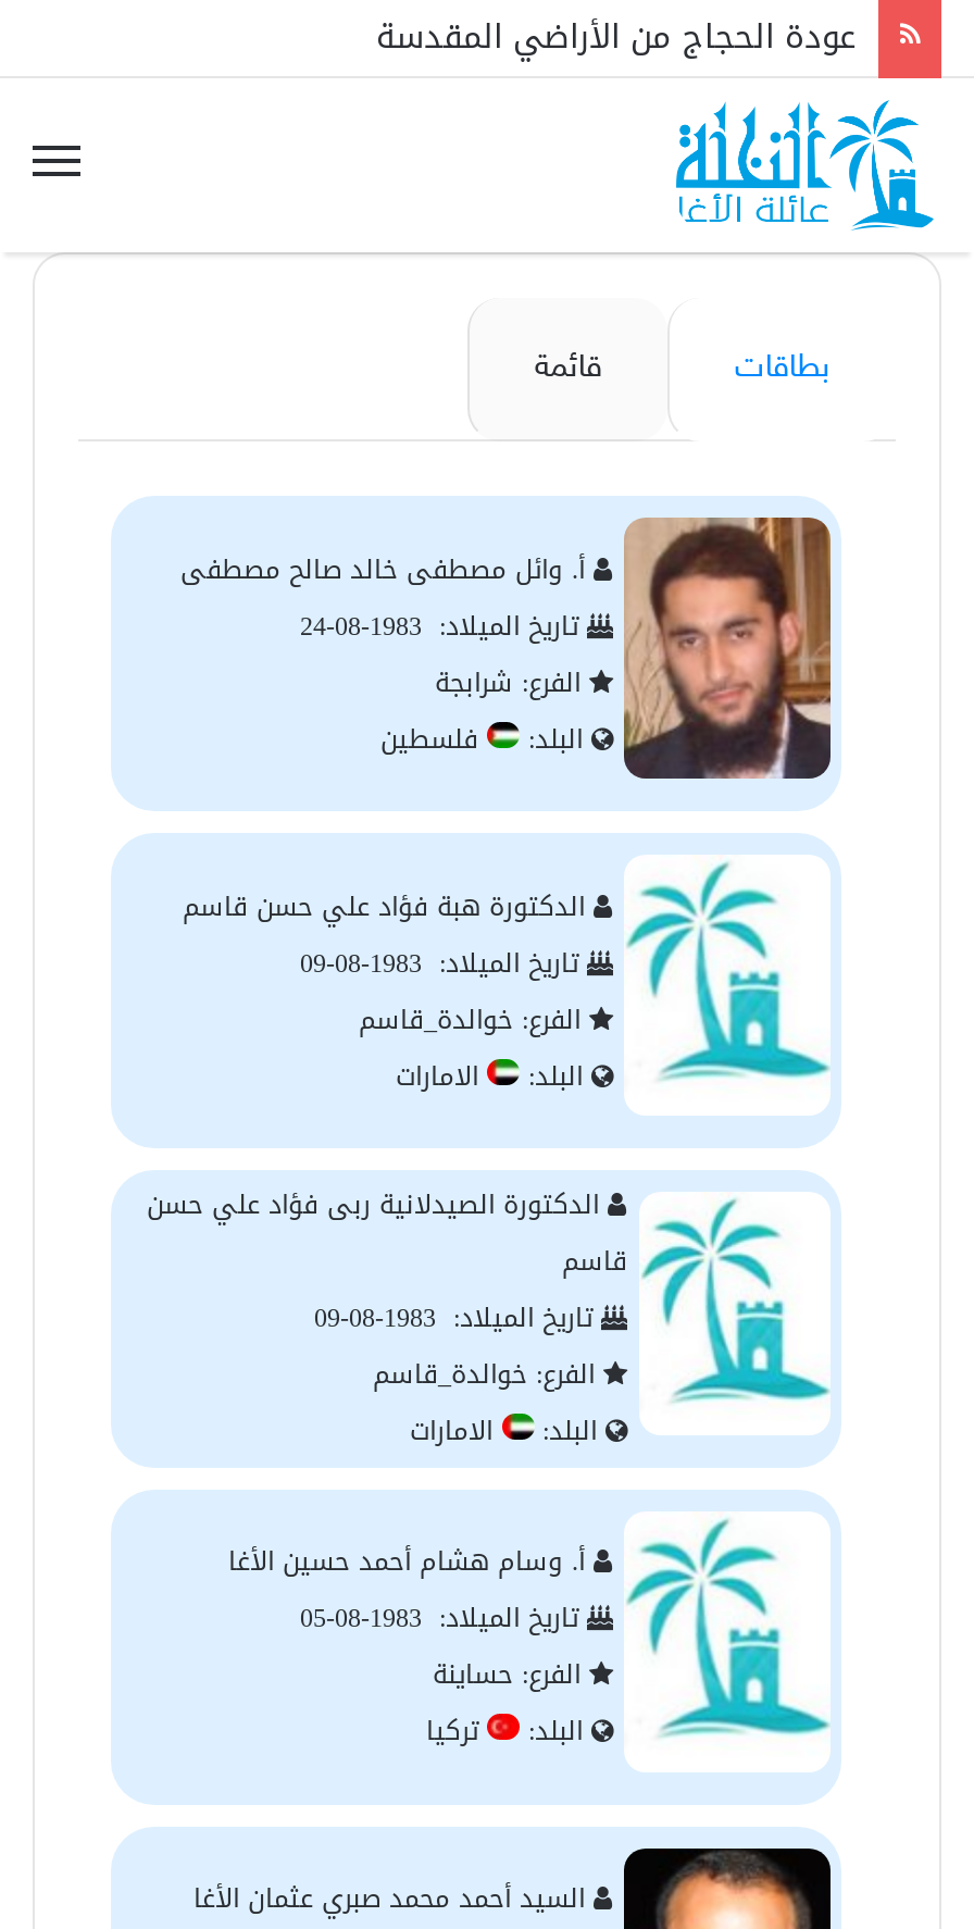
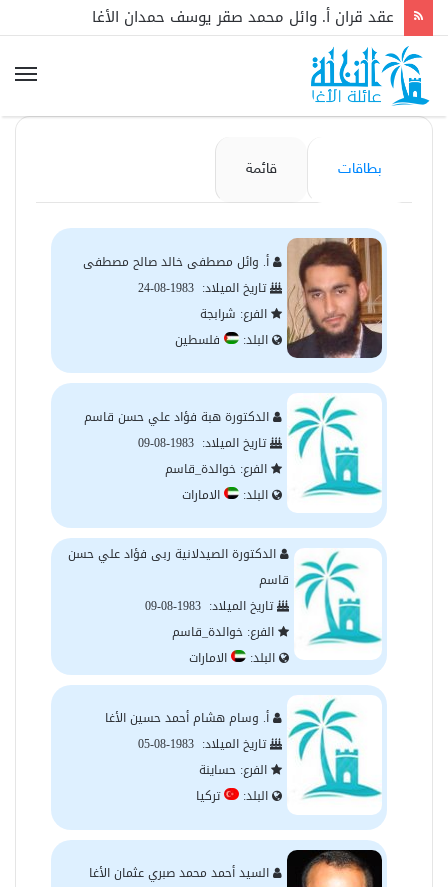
- عودة الحجاج من الأراضي المقدسة
+ عقد قران أ. وائل محمد صقر يوسف حمدان الأغا
